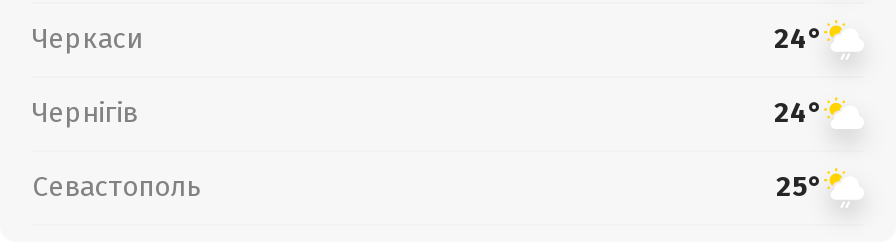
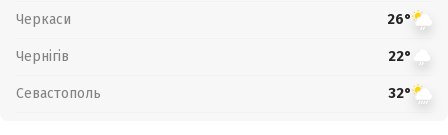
- 24°
+ 26°

- 24°
+ 22°

- 25°
+ 32°
